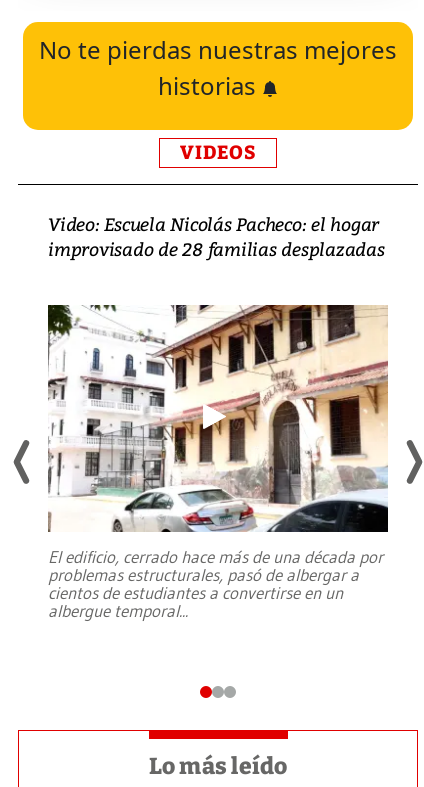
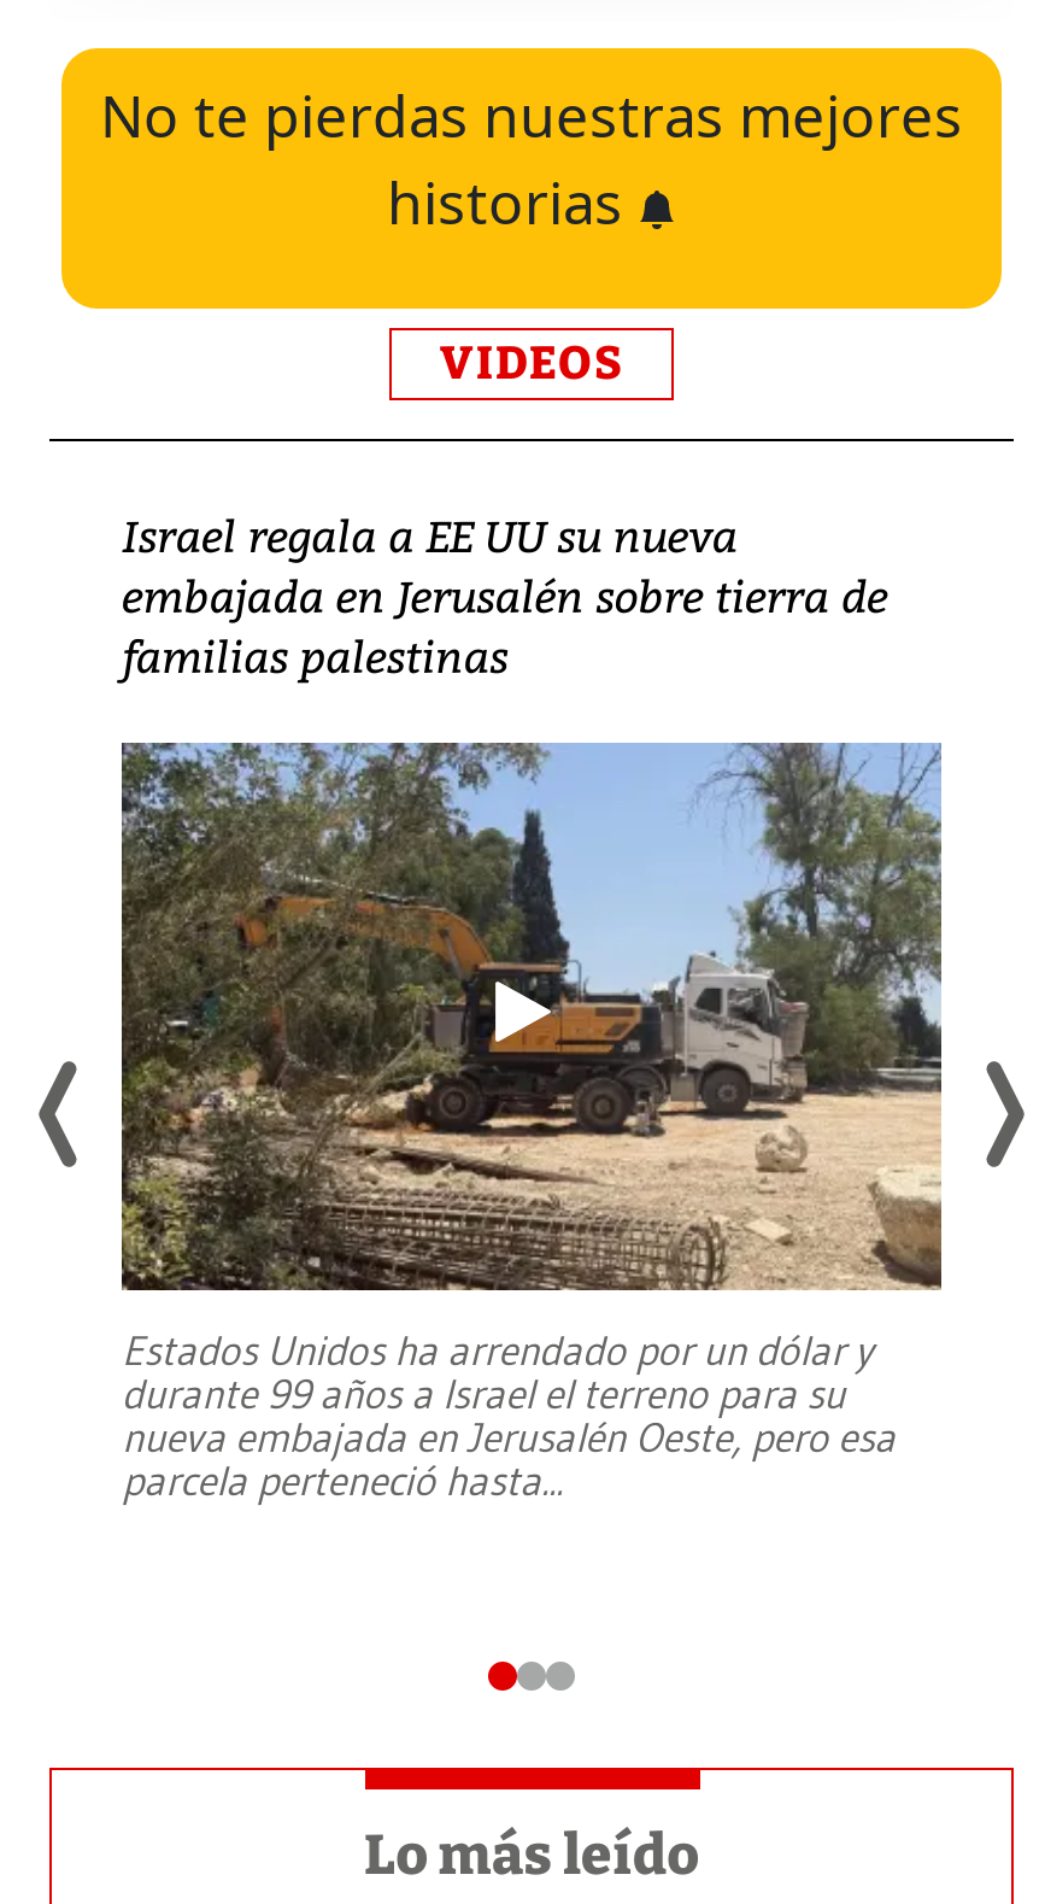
- Video: Escuela Nicolás Pacheco: el hogar
- improvisado de 28 familias desplazadas
+ Israel regala a EE UU su nueva
+ embajada en Jerusalén sobre tierra de
+ familias palestinas

- [image]
- El edificio, cerrado hace más de una década por
- problemas estructurales, pasó de albergar a
- cientos de estudiantes a convertirse en un
- albergue temporal...
+ [image]
+ Estados Unidos ha arrendado por un dólar y
+ durante 99 años a Israel el terreno para su
+ nueva embajada en Jerusalén Oeste, pero esa
+ parcela perteneció hasta...
